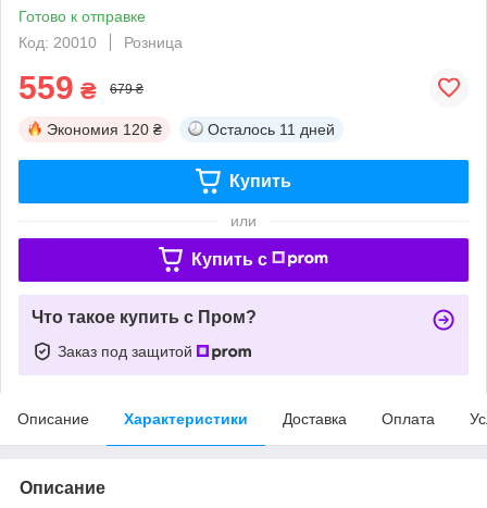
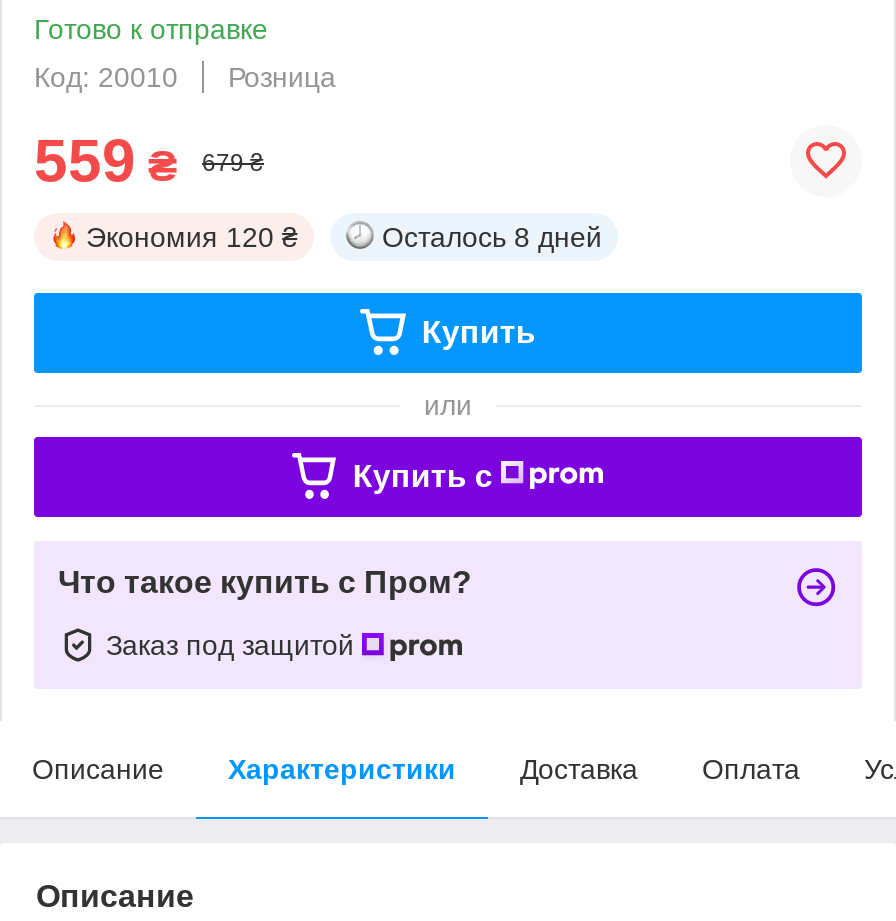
- Осталось 11 дней
+ Осталось 8 дней
